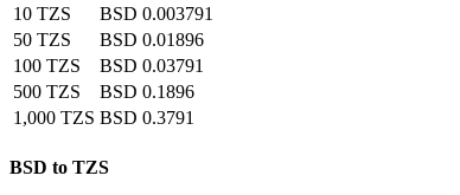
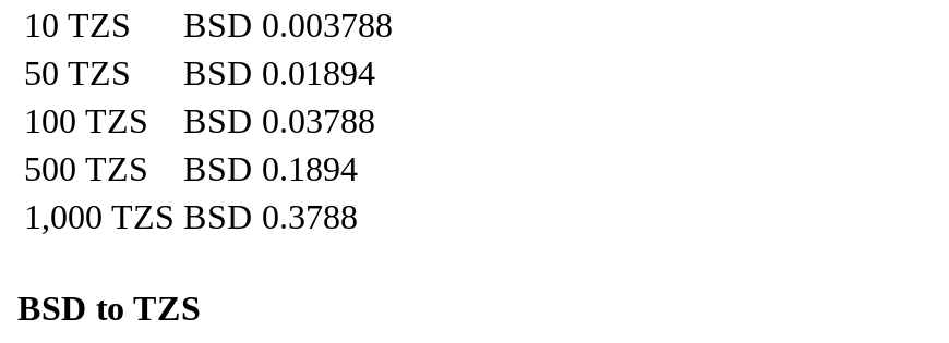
- 10 TZS BSD 0.003791
+ 10 TZS BSD 0.003788

- 50 TZS BSD 0.01896
+ 50 TZS BSD 0.01894

- 100 TZS BSD 0.03791
+ 100 TZS BSD 0.03788

- 500 TZS BSD 0.1896
+ 500 TZS BSD 0.1894

- 1,000 TZS BSD 0.3791
+ 1,000 TZS BSD 0.3788
